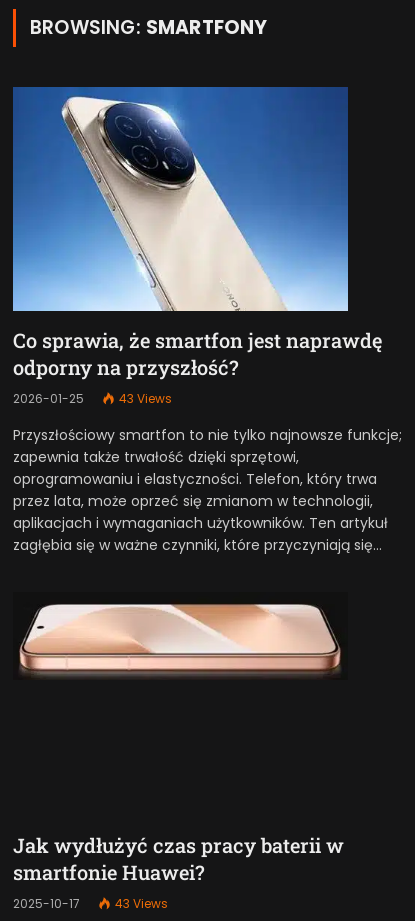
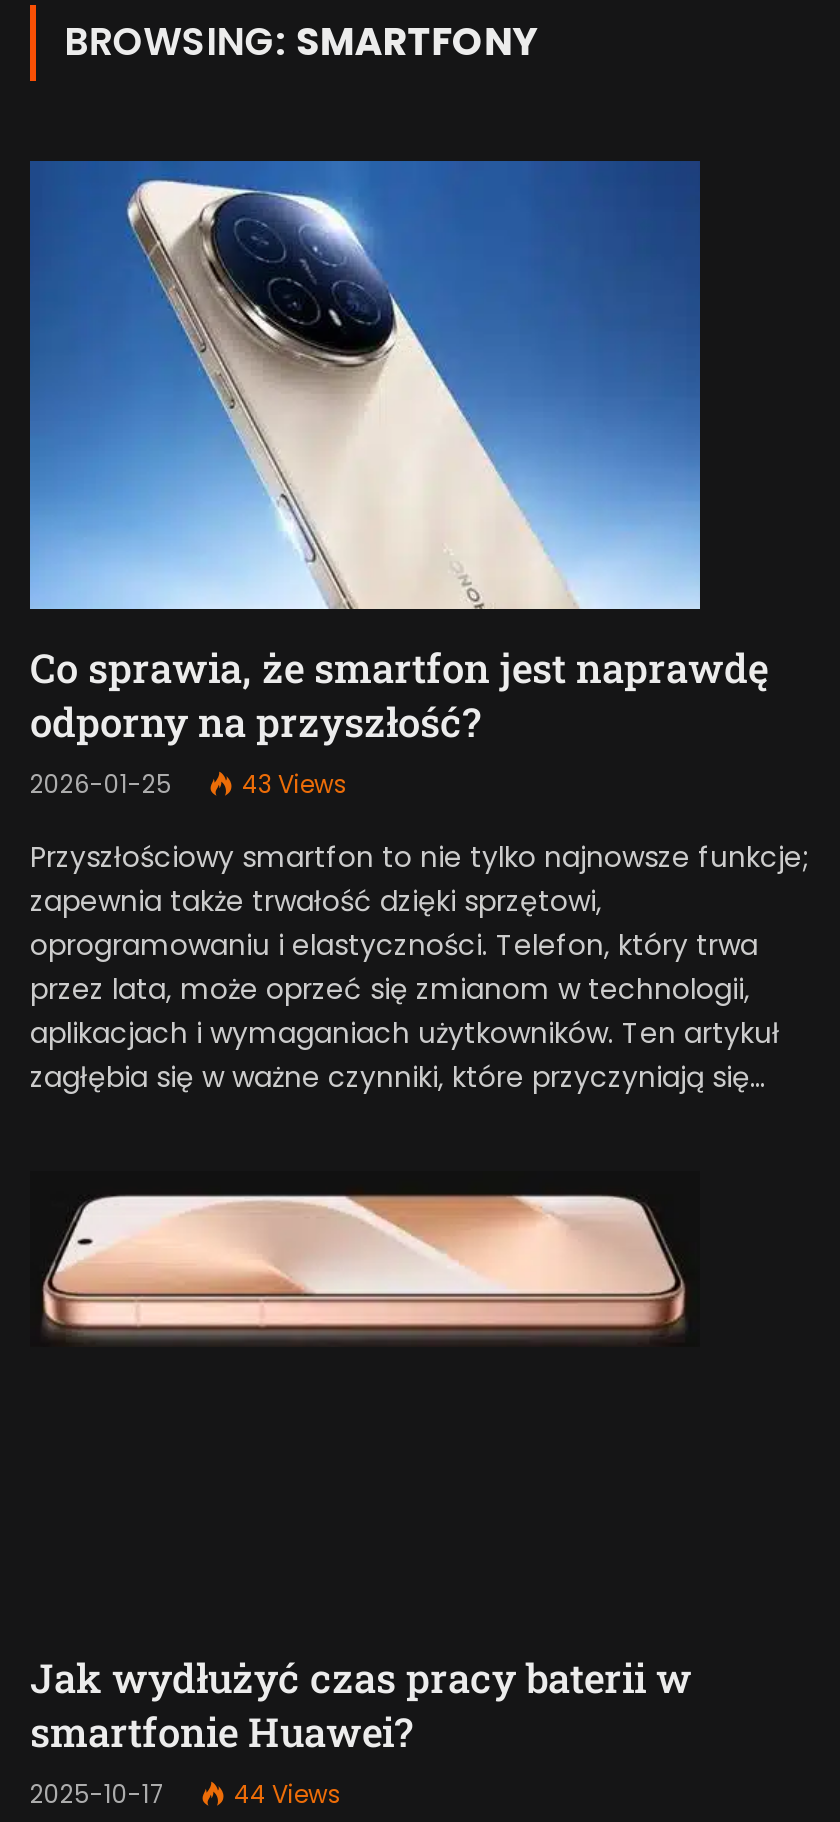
- 43 Views
+ 44 Views
